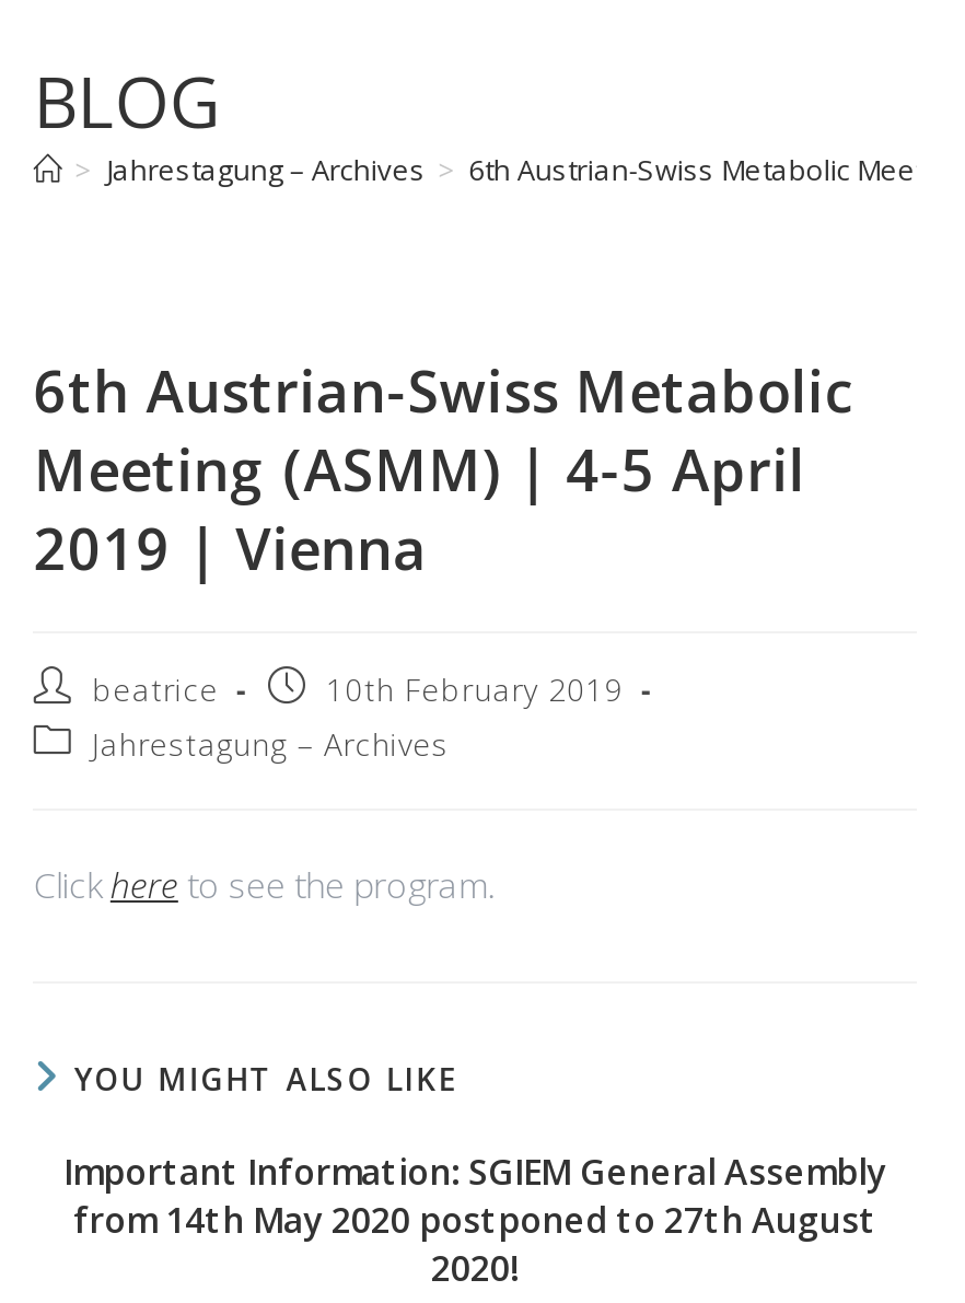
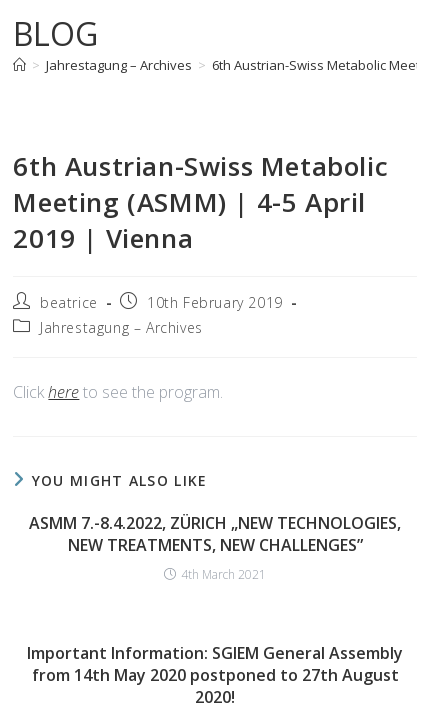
+ ASMM 7.-8.4.2022, ZÜRICH „NEW TECHNOLOGIES,
+ NEW TREATMENTS, NEW CHALLENGES”
+ 4th March 2021
